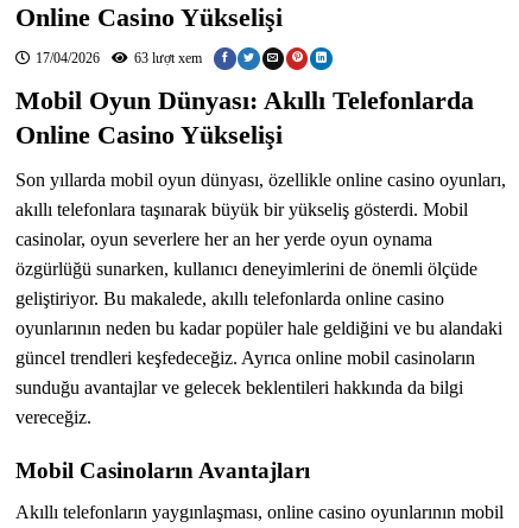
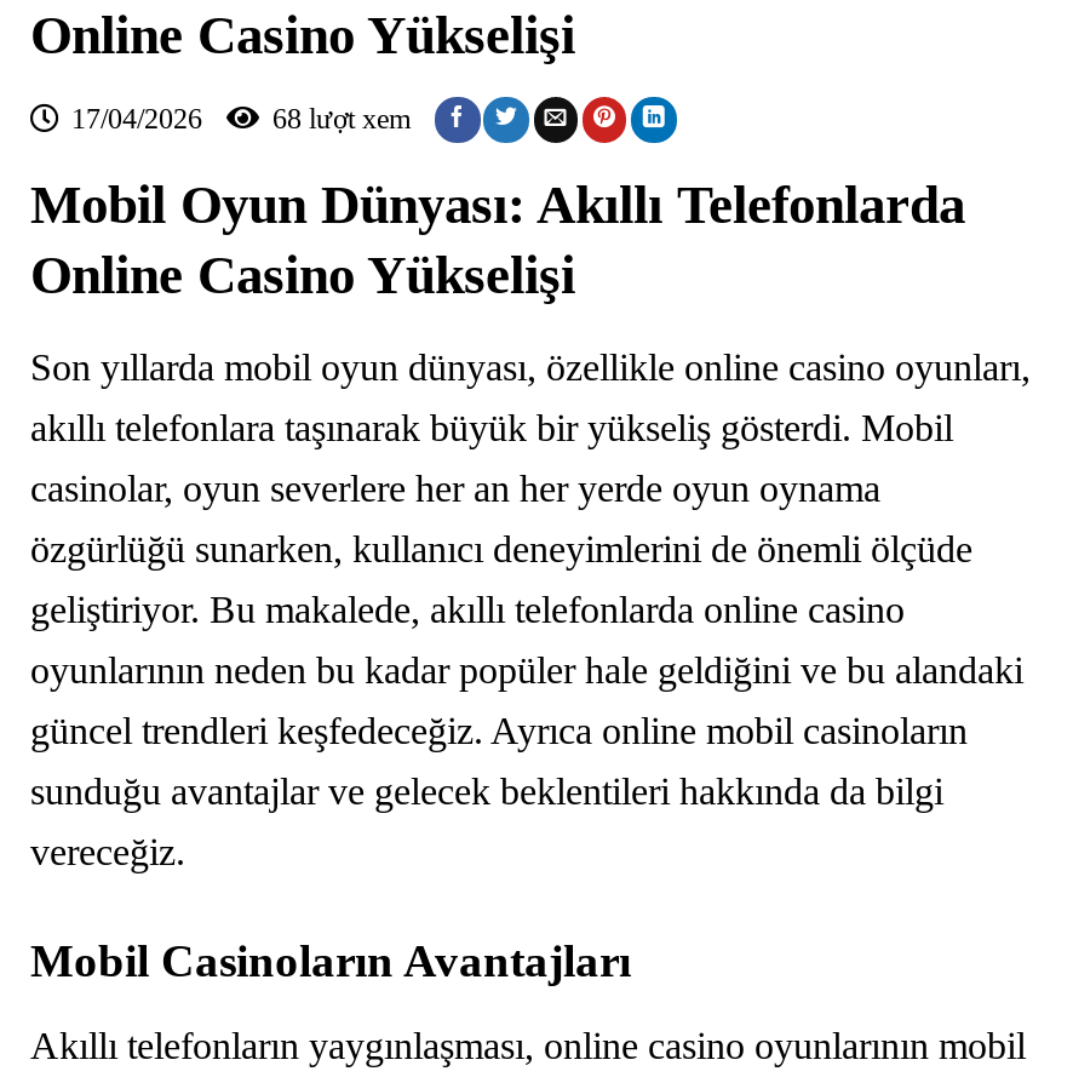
- 63 lượt xem
+ 68 lượt xem
